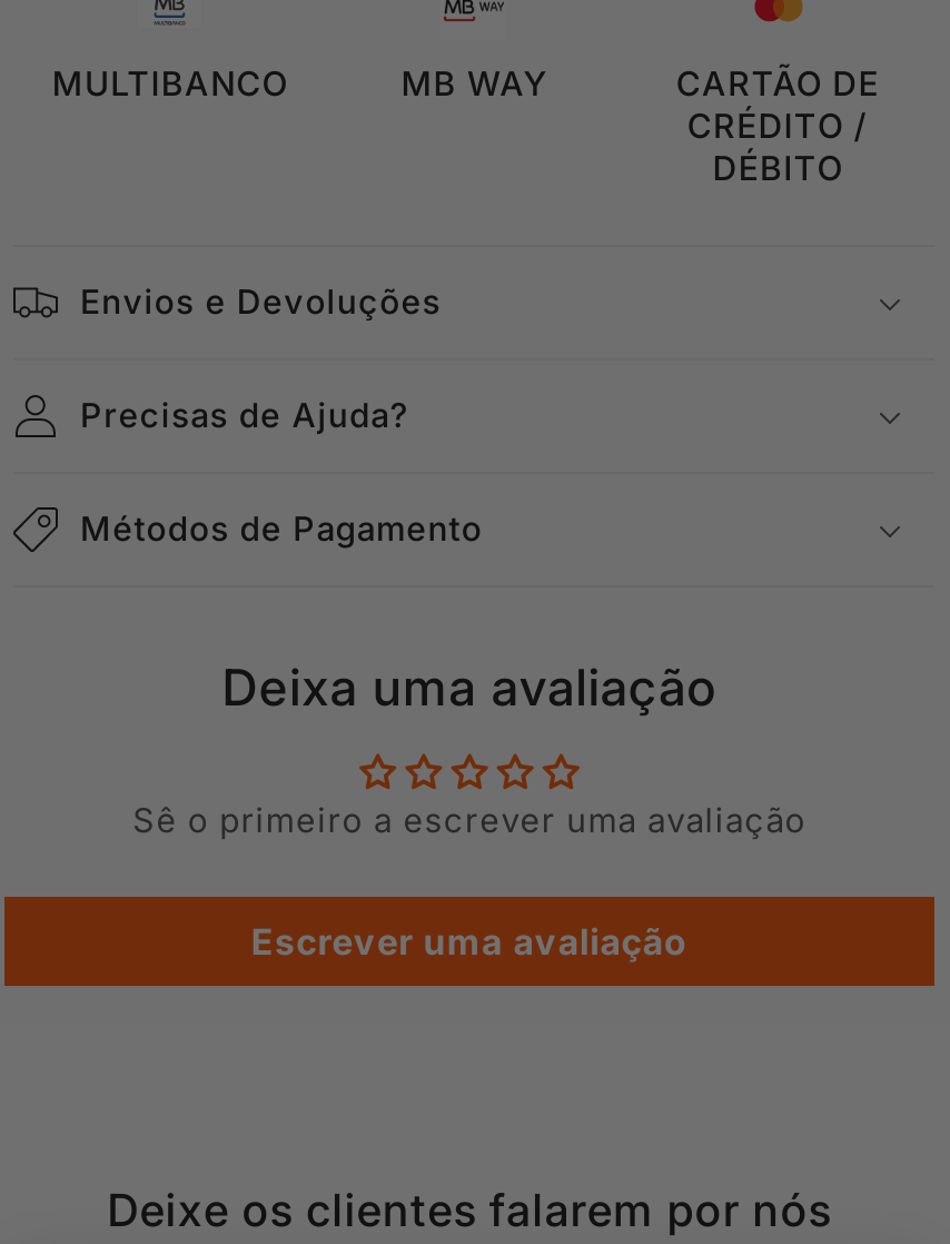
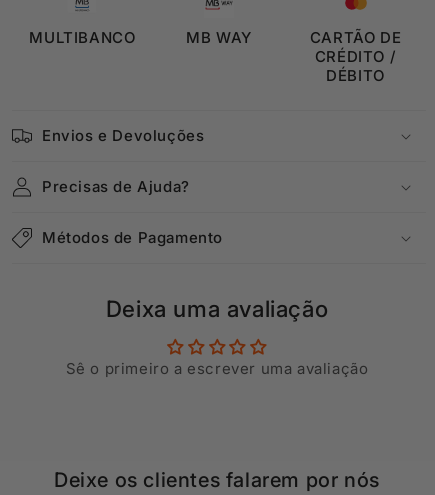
- Escrever uma avaliação
